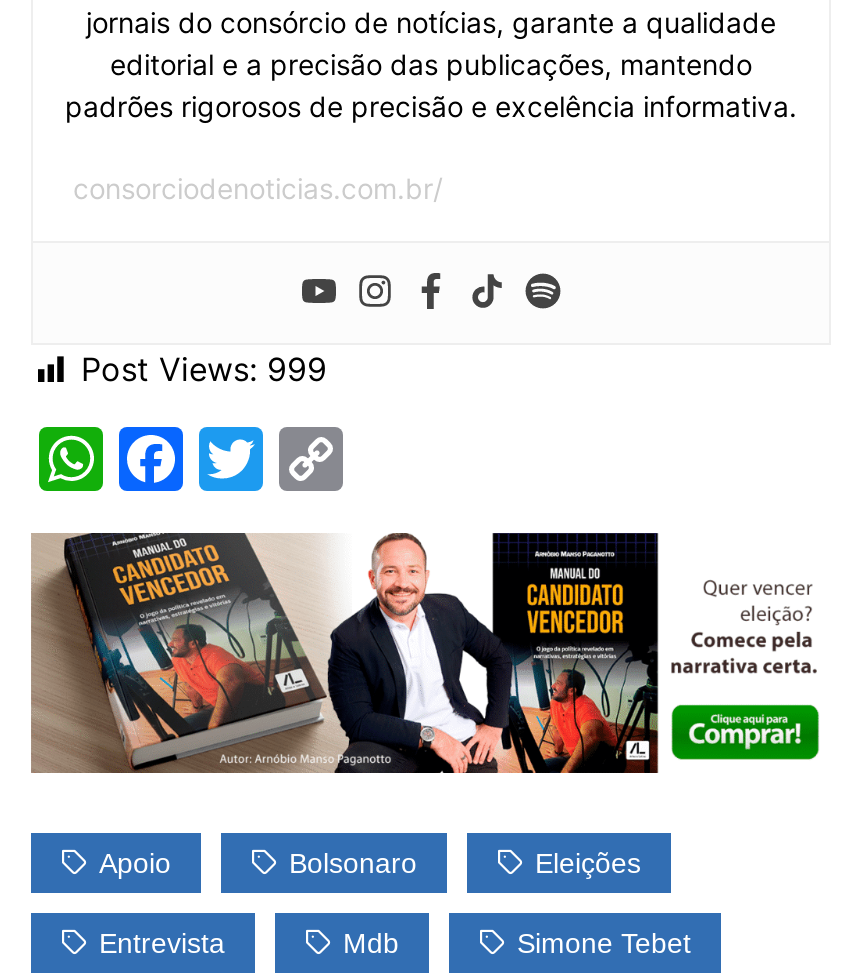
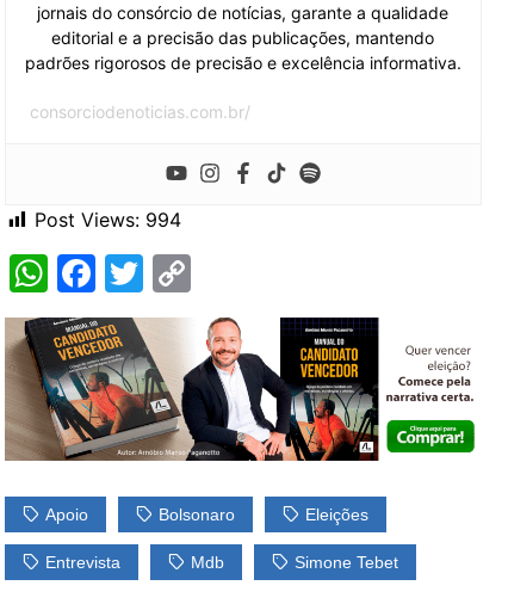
- Post Views: 999
+ Post Views: 994
